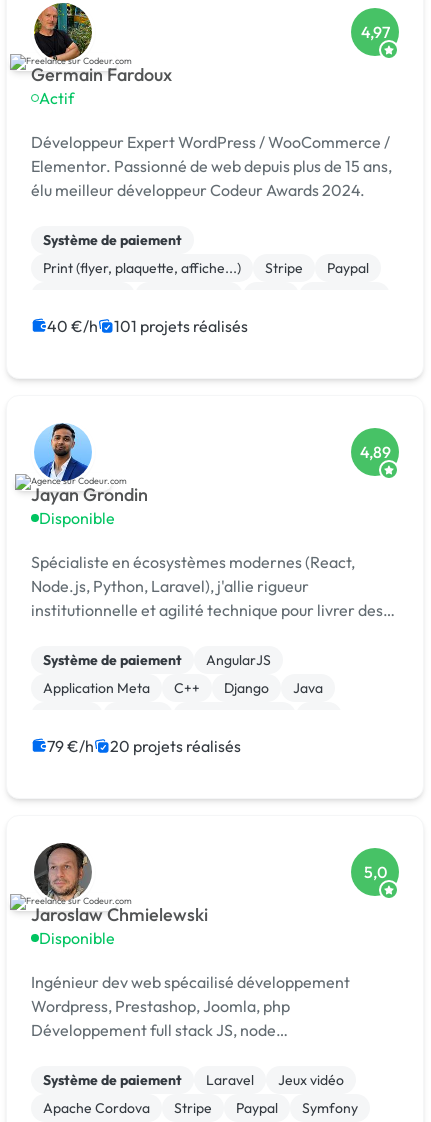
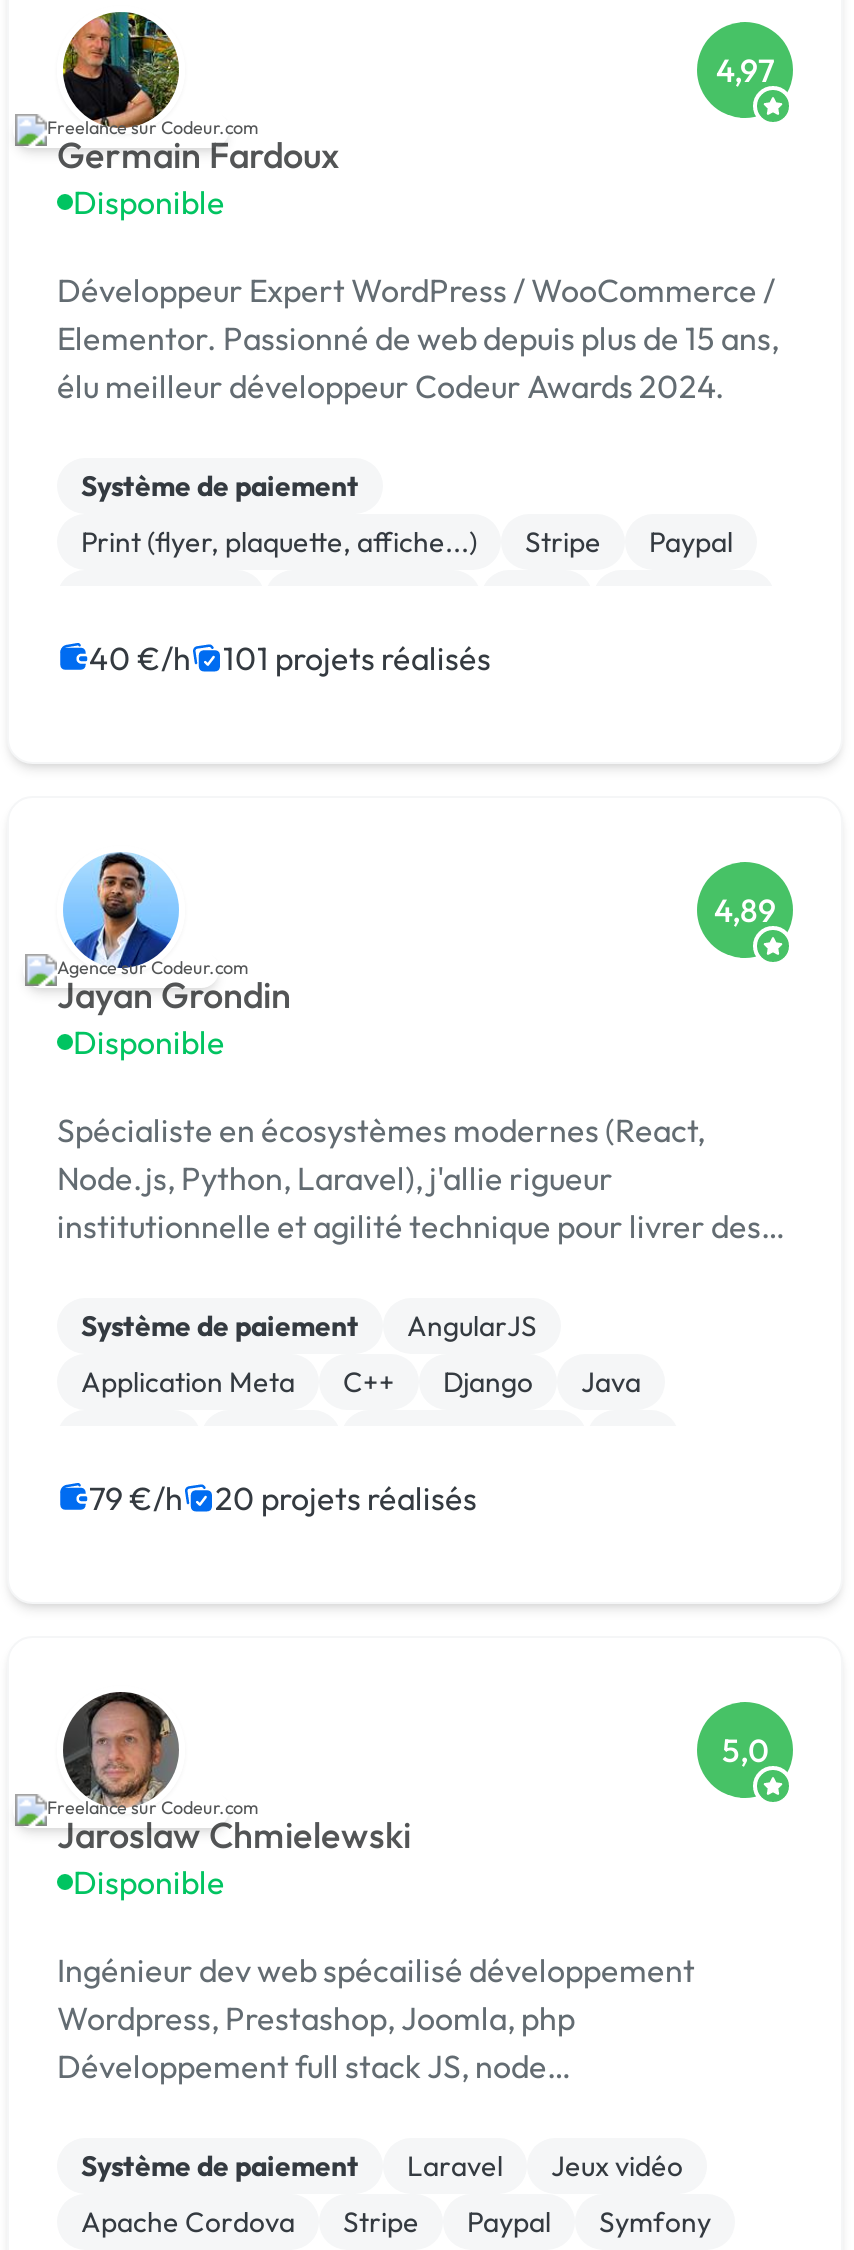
- Actif
+ Disponible
